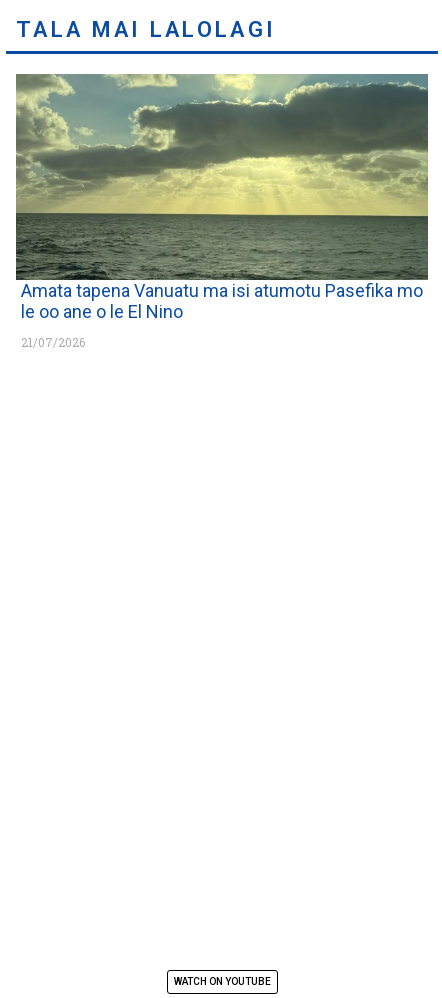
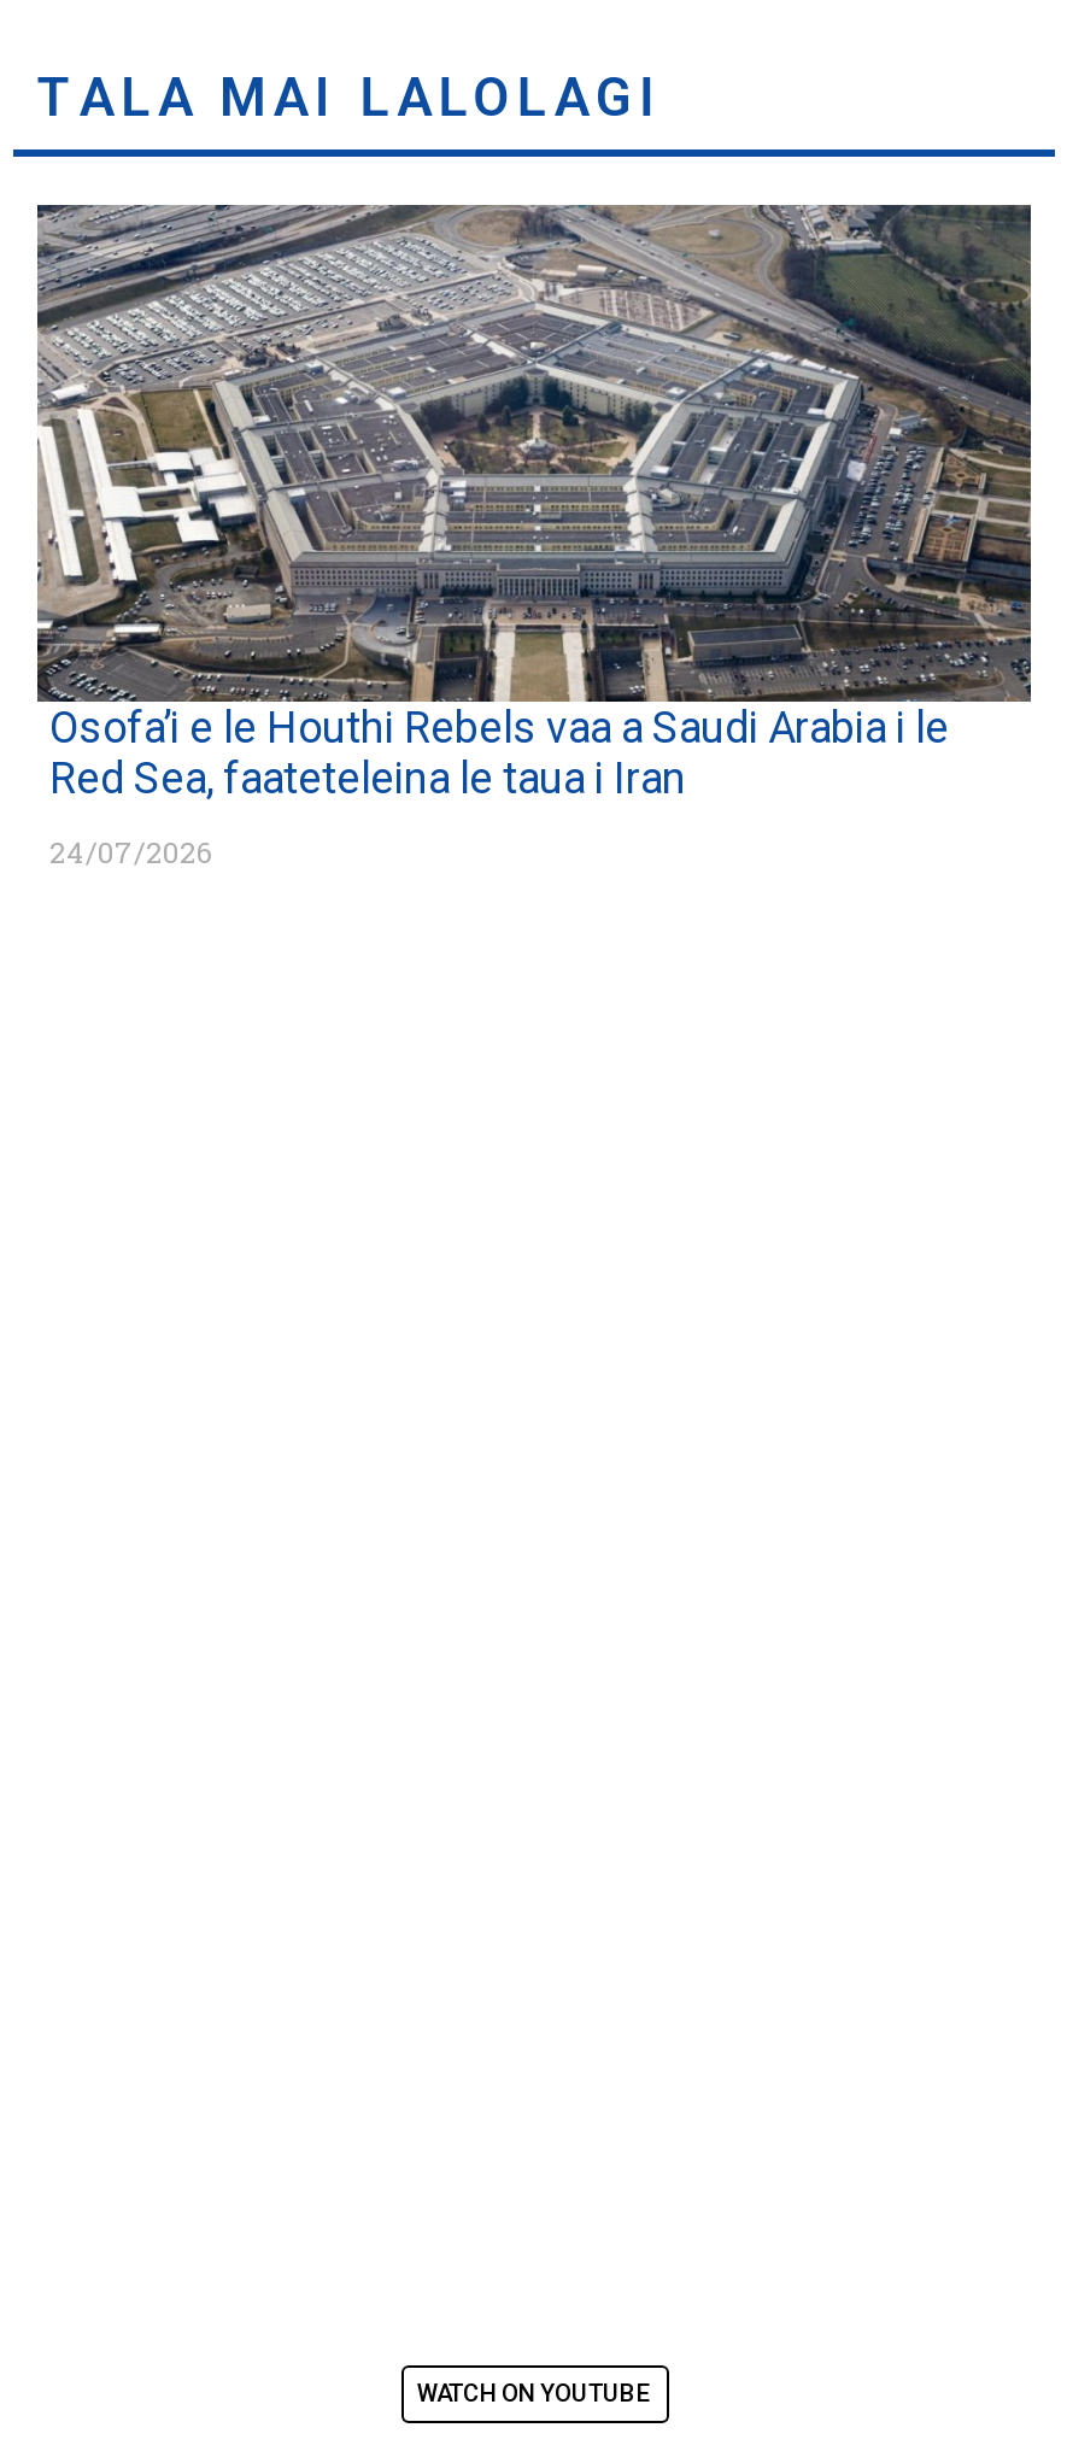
- [image]
- Amata tapena Vanuatu ma isi atumotu Pasefika mo
- le oo ane o le El Nino
+ [image]
+ Osofa’i e le Houthi Rebels vaa a Saudi Arabia i le
+ Red Sea, faateteleina le taua i Iran

- 21/07/2026
+ 24/07/2026
